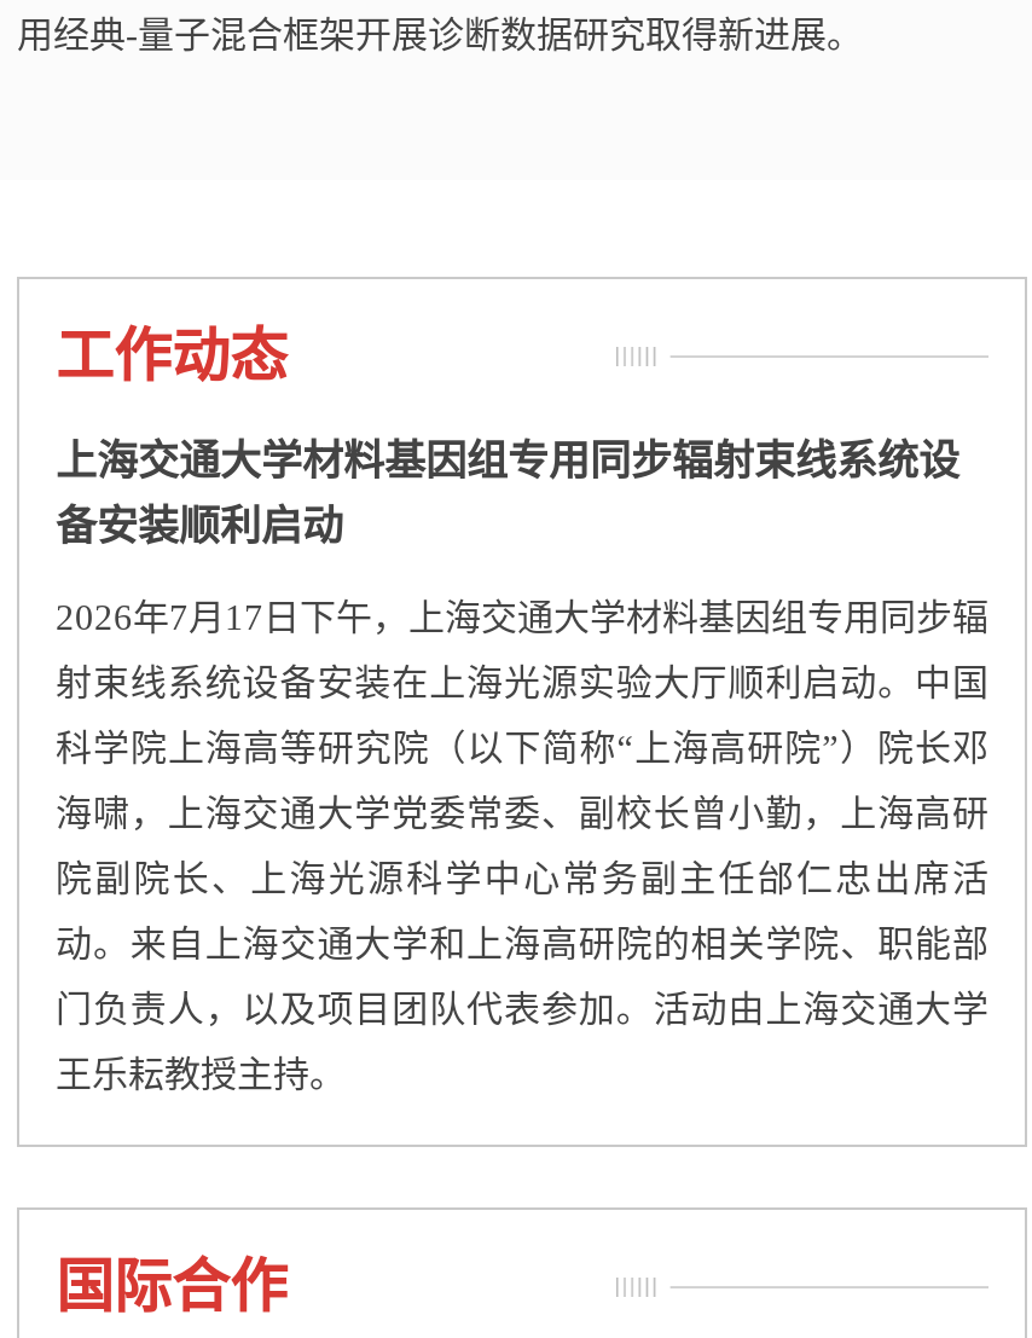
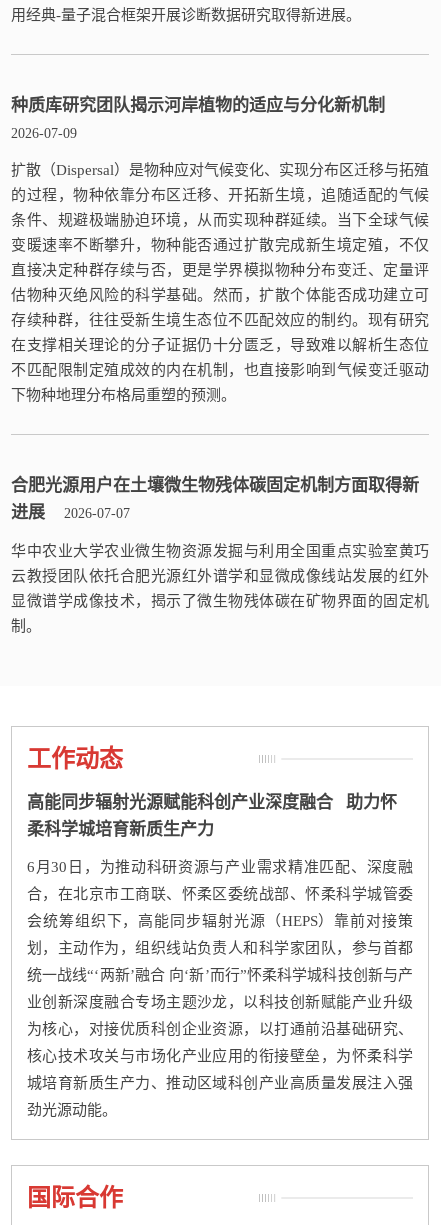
+ 种质库研究团队揭示河岸植物的适应与分化新机制
+ 2026-07-09
+ 扩散（Dispersal）是物种应对气候变化、实现分布区迁移与拓殖
+ 的过程，物种依靠分布区迁移、开拓新生境，追随适配的气候
+ 条件、规避极端胁迫环境，从而实现种群延续。当下全球气候
+ 变暖速率不断攀升，物种能否通过扩散完成新生境定殖，不仅
+ 直接决定种群存续与否，更是学界模拟物种分布变迁、定量评
+ 估物种灭绝风险的科学基础。然而，扩散个体能否成功建立可
+ 存续种群，往往受新生境生态位不匹配效应的制约。现有研究
+ 在支撑相关理论的分子证据仍十分匮乏，导致难以解析生态位
+ 不匹配限制定殖成效的内在机制，也直接影响到气候变迁驱动
+ 下物种地理分布格局重塑的预测。

+ 合肥光源用户在土壤微生物残体碳固定机制方面取得新
+ 进展
+ 2026-07-07
+ 华中农业大学农业微生物资源发掘与利用全国重点实验室黄巧
+ 云教授团队依托合肥光源红外谱学和显微成像线站发展的红外
+ 显微谱学成像技术，揭示了微生物残体碳在矿物界面的固定机
+ 制。

- 上海交通大学材料基因组专用同步辐射束线系统设
- 备安装顺利启动
- 2026年7月17日下午，上海交通大学材料基因组专用同步辐
- 射束线系统设备安装在上海光源实验大厅顺利启动。中国
- 科学院上海高等研究院（以下简称“上海高研院”）院长邓
- 海啸，上海交通大学党委常委、副校长曾小勤，上海高研
- 院副院长、上海光源科学中心常务副主任邰仁忠出席活
- 动。来自上海交通大学和上海高研院的相关学院、职能部
- 门负责人，以及项目团队代表参加。活动由上海交通大学
- 王乐耘教授主持。
+ 高能同步辐射光源赋能科创产业深度融合 助力怀
+ 柔科学城培育新质生产力
+ 6月30日，为推动科研资源与产业需求精准匹配、深度融
+ 合，在北京市工商联、怀柔区委统战部、怀柔科学城管委
+ 会统筹组织下，高能同步辐射光源（HEPS）靠前对接策
+ 划，主动作为，组织线站负责人和科学家团队，参与首都
+ 统一战线“‘两新’融合 向‘新’而行”怀柔科学城科技创新与产
+ 业创新深度融合专场主题沙龙，以科技创新赋能产业升级
+ 为核心，对接优质科创企业资源，以打通前沿基础研究、
+ 核心技术攻关与市场化产业应用的衔接壁垒，为怀柔科学
+ 城培育新质生产力、推动区域科创产业高质量发展注入强
+ 劲光源动能。
